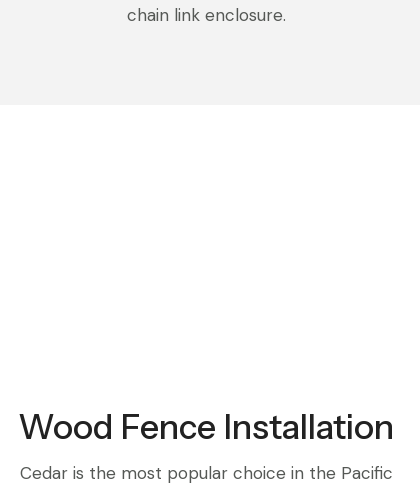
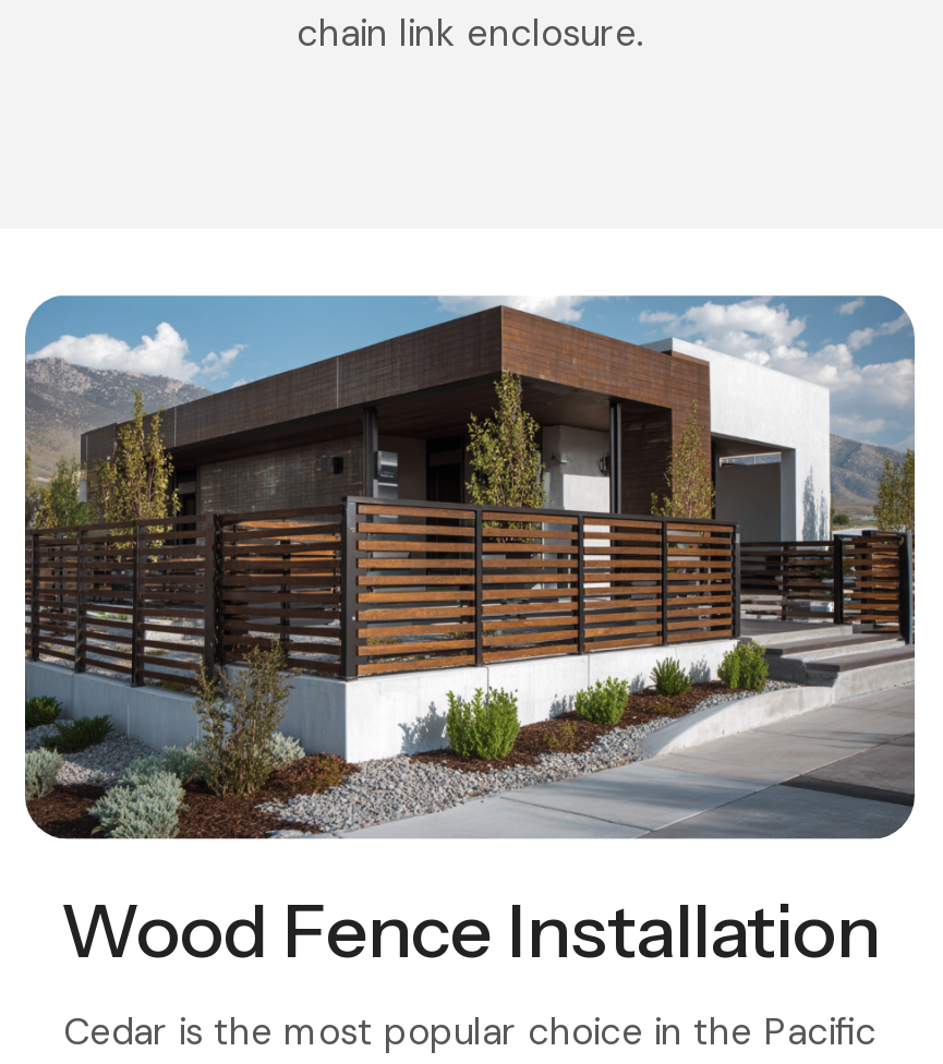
+ [image]
